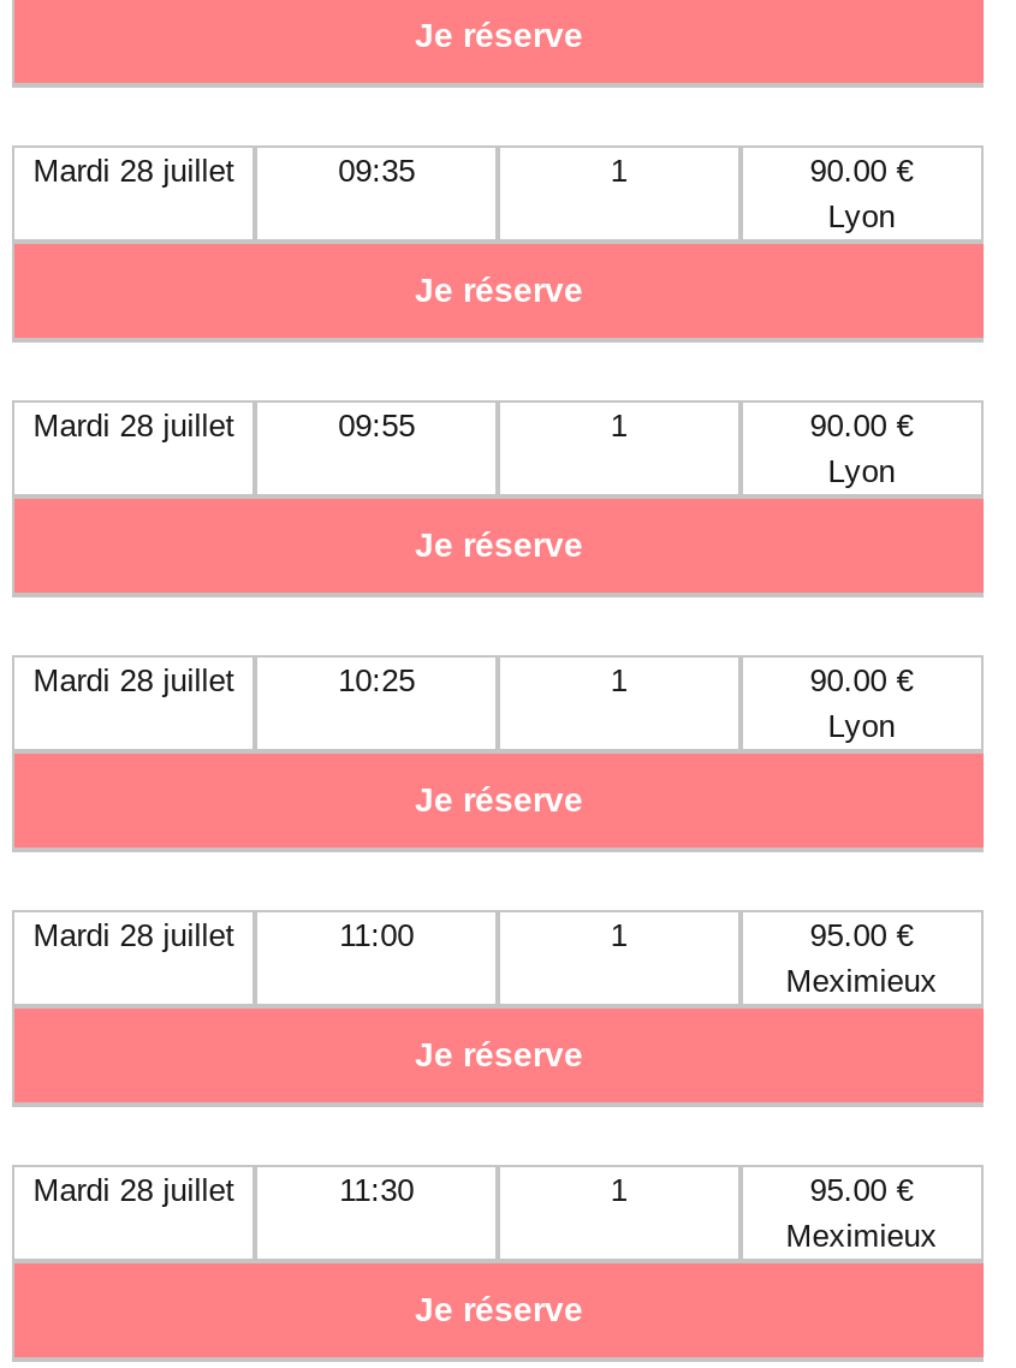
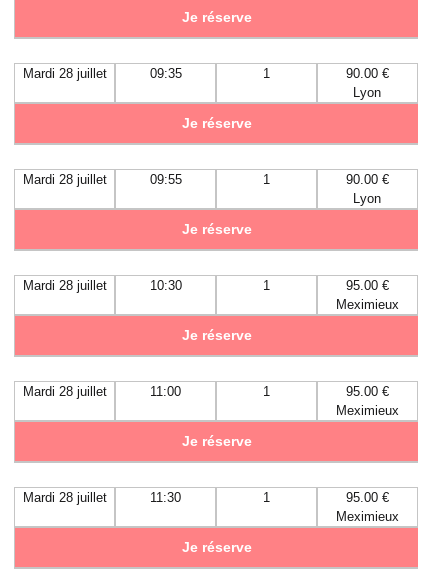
- 10:25
+ 10:30

- 90.00 €
- Lyon
+ 95.00 €
+ Meximieux
